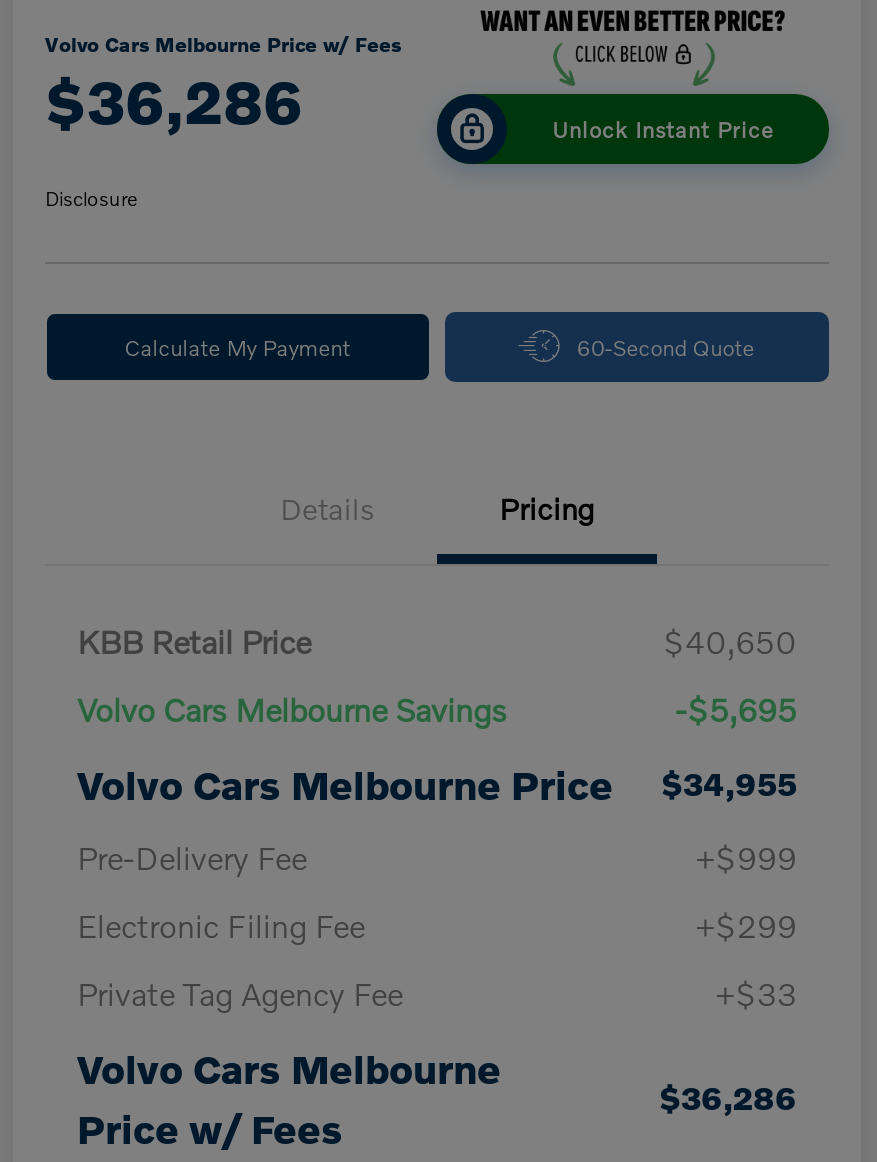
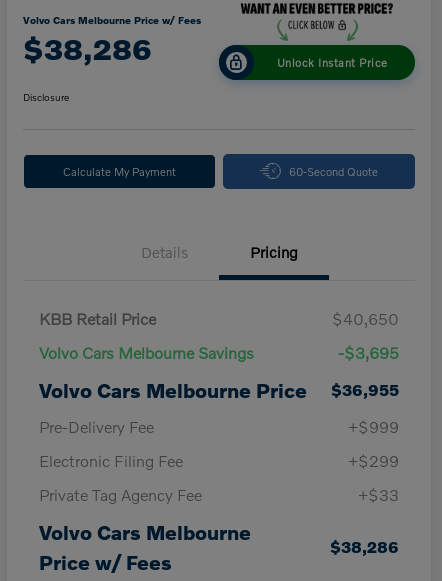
- $36,286
+ $38,286

- -$5,695
+ -$3,695

- Volvo Cars Melbourne Price $34,955
+ Volvo Cars Melbourne Price $36,955

- $36,286
+ $38,286
